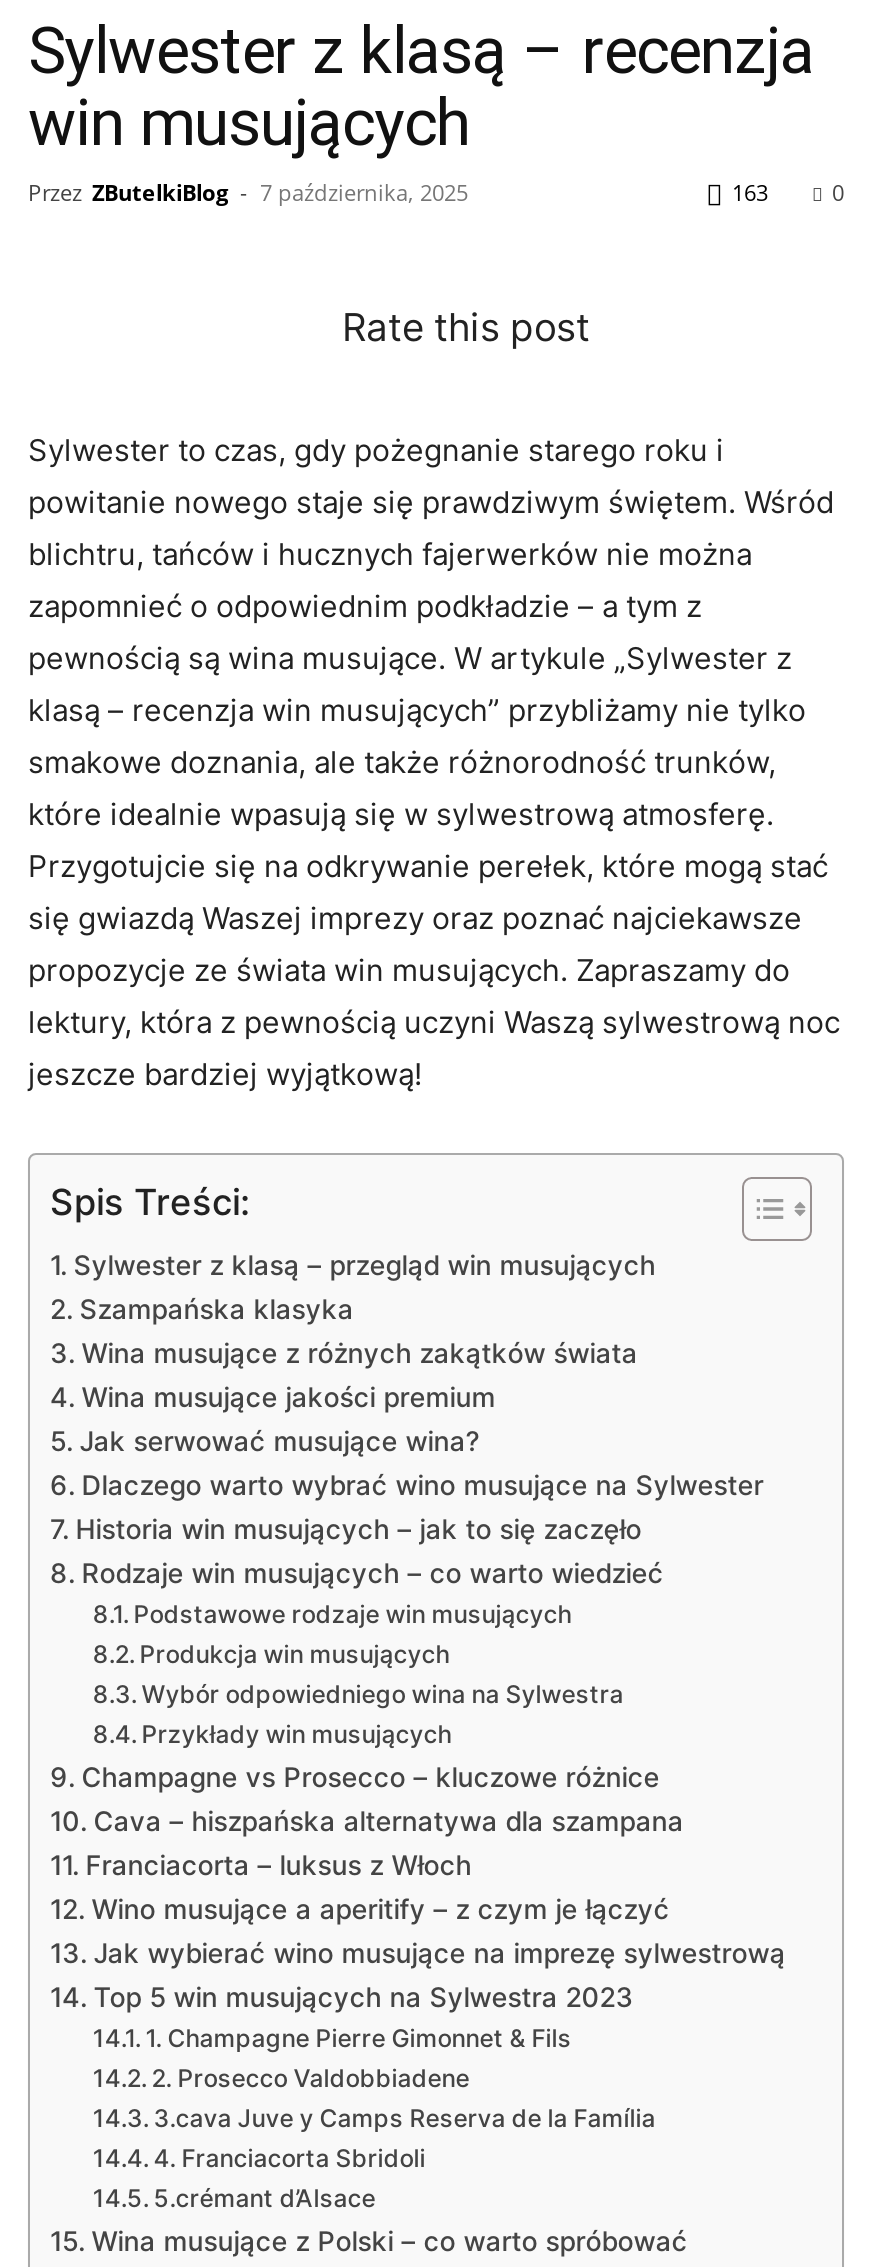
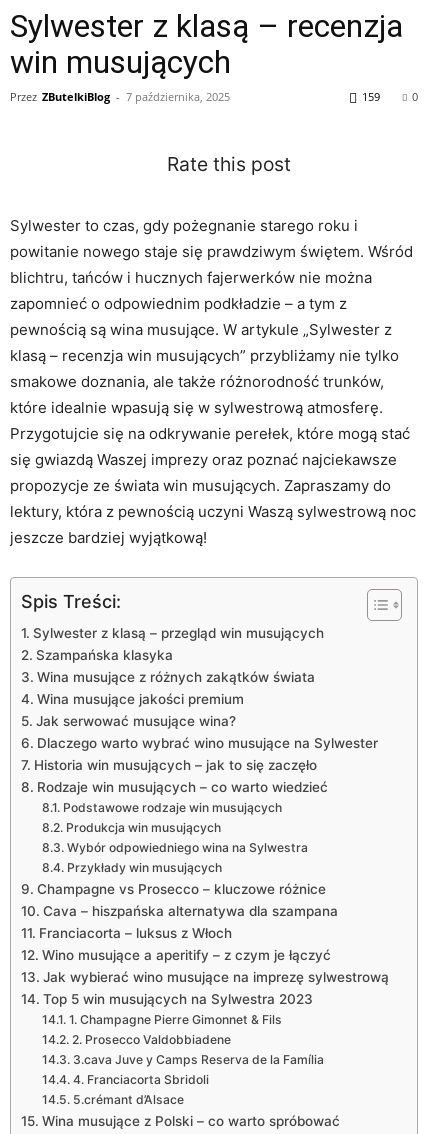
- 163
+ 159
